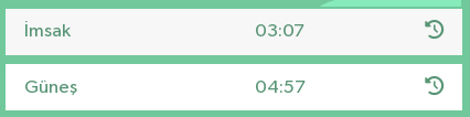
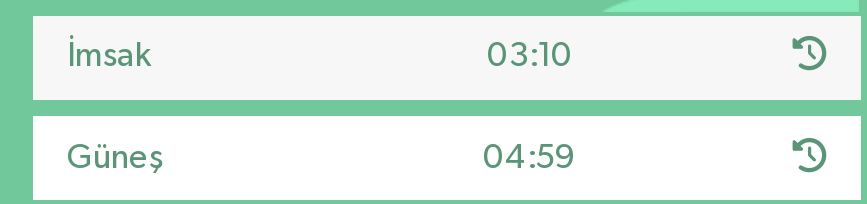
- 03:07
+ 03:10

- 04:57
+ 04:59
